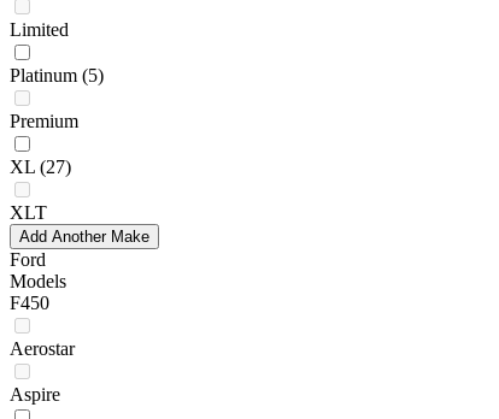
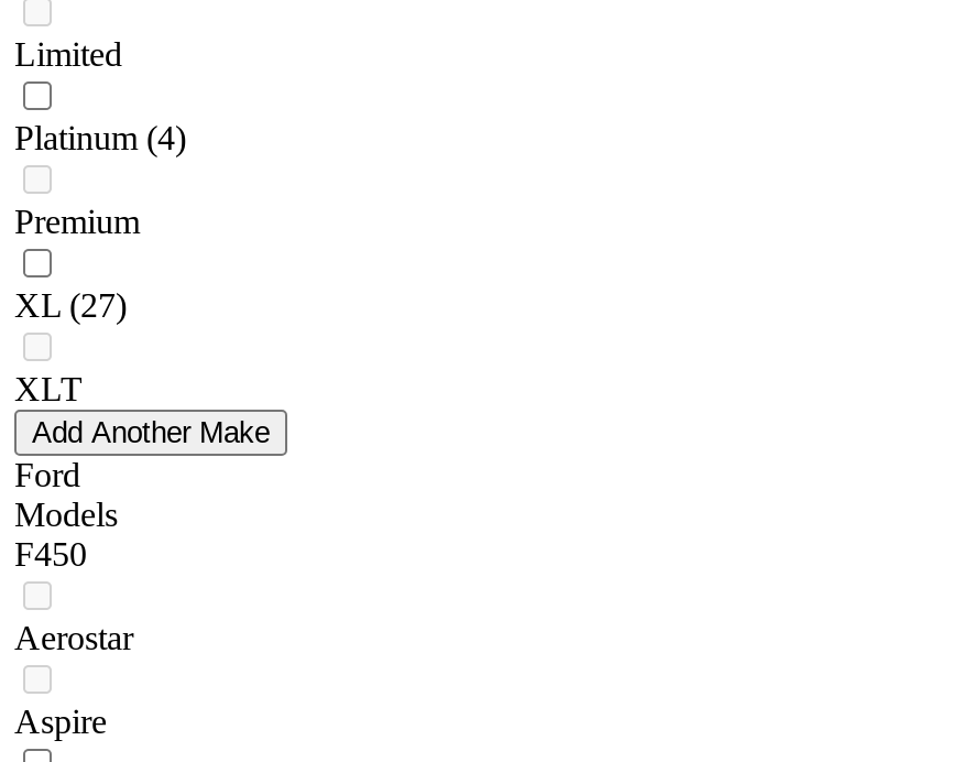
- Platinum (5)
+ Platinum (4)
